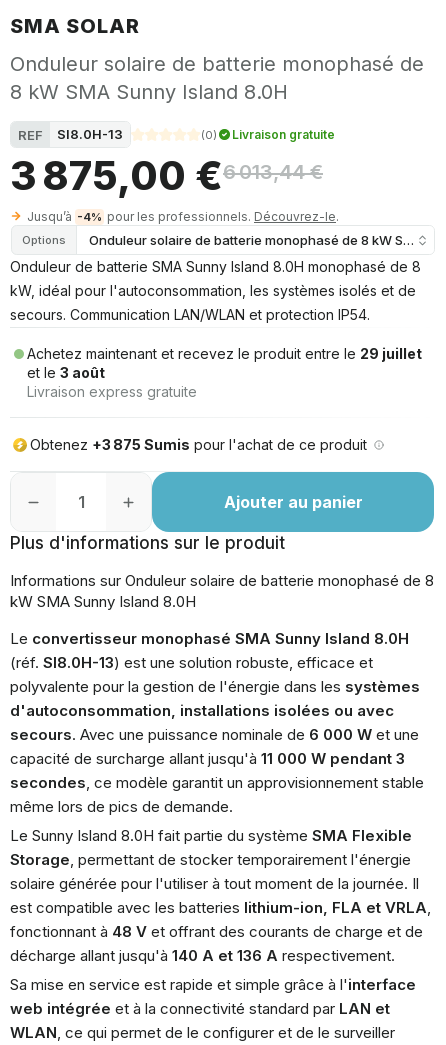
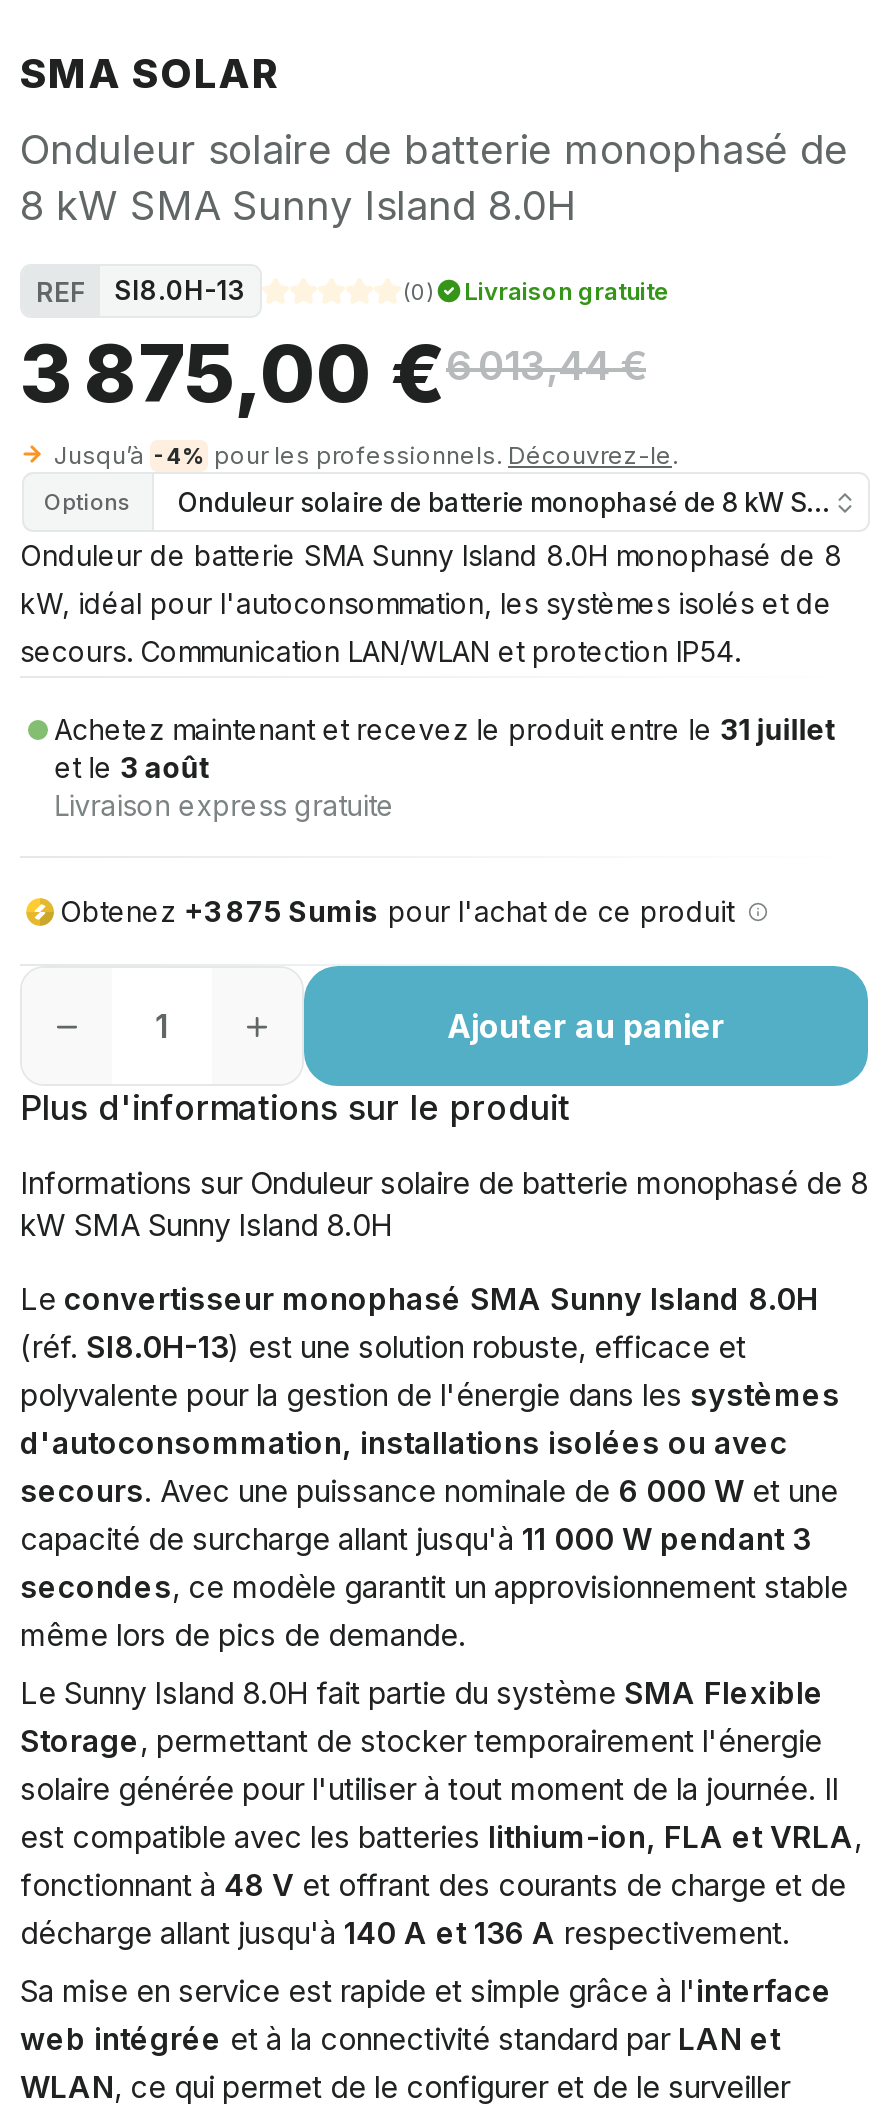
- Achetez maintenant et recevez le produit entre le 29 juillet
+ Achetez maintenant et recevez le produit entre le 31 juillet
